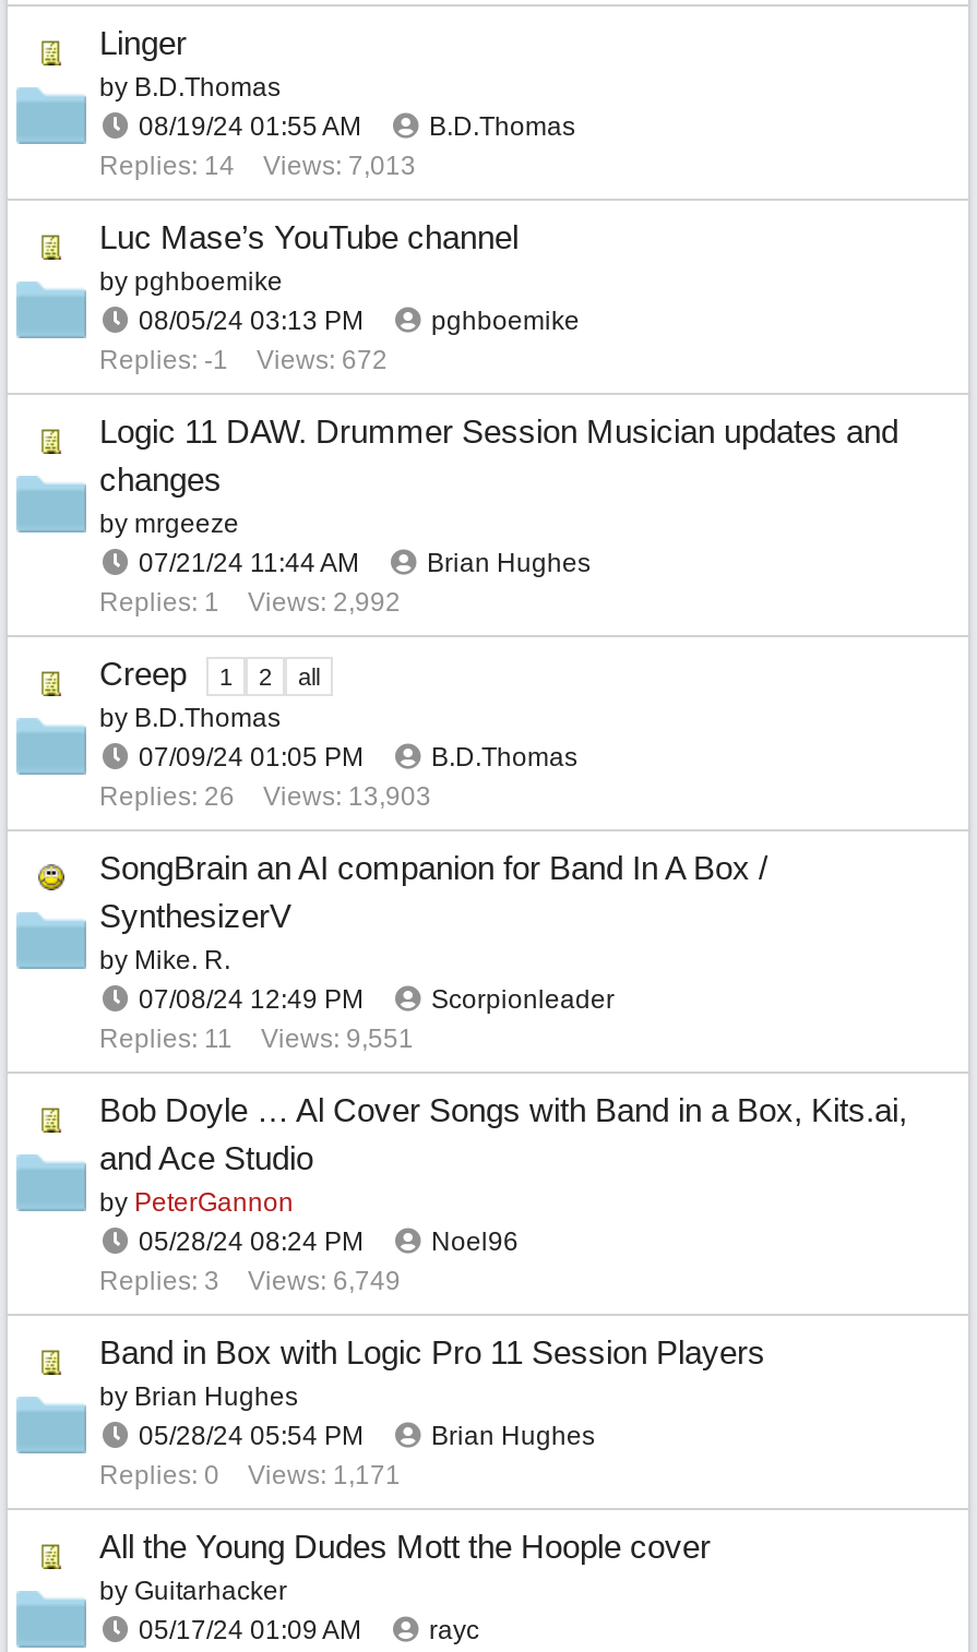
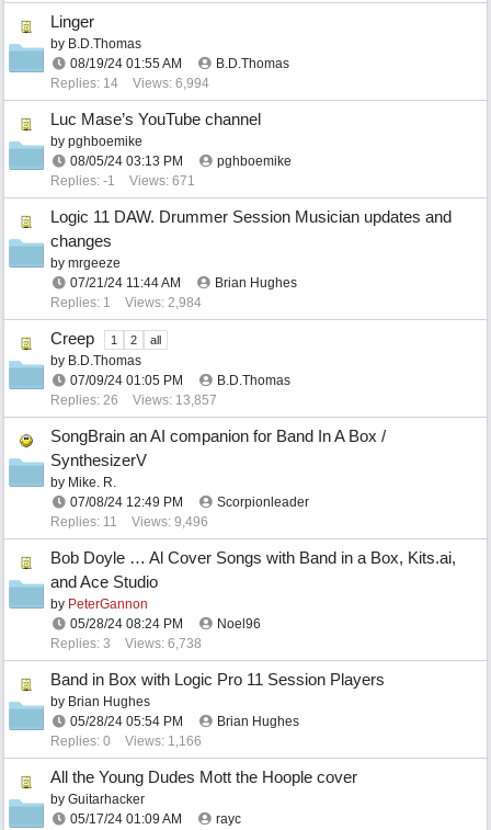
- Replies: 14 Views: 7,013
+ Replies: 14 Views: 6,994

- Replies: -1 Views: 672
+ Replies: -1 Views: 671

- Replies: 1 Views: 2,992
+ Replies: 1 Views: 2,984

- Replies: 26 Views: 13,903
+ Replies: 26 Views: 13,857

- Replies: 11 Views: 9,551
+ Replies: 11 Views: 9,496

- Replies: 3 Views: 6,749
+ Replies: 3 Views: 6,738

- Replies: 0 Views: 1,171
+ Replies: 0 Views: 1,166
